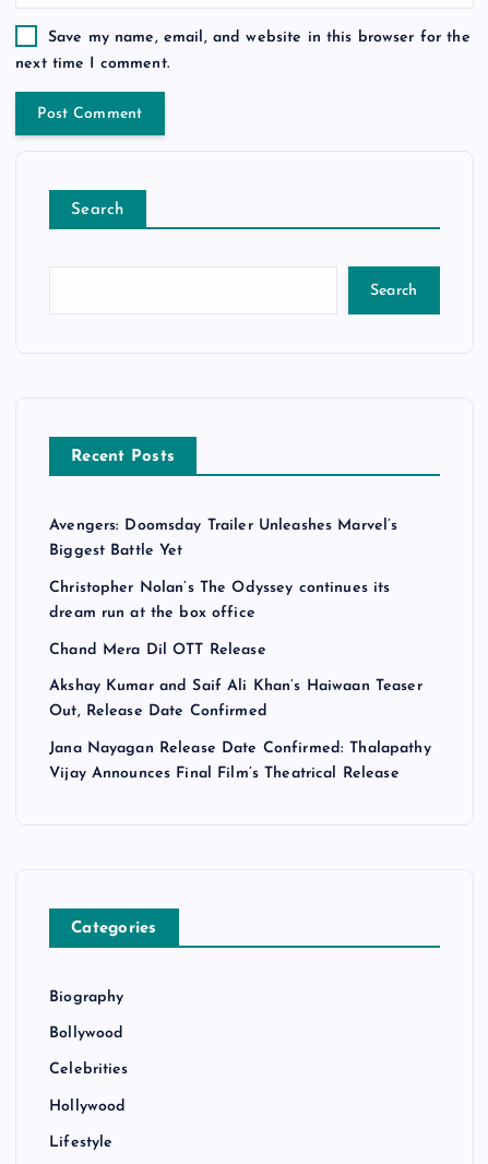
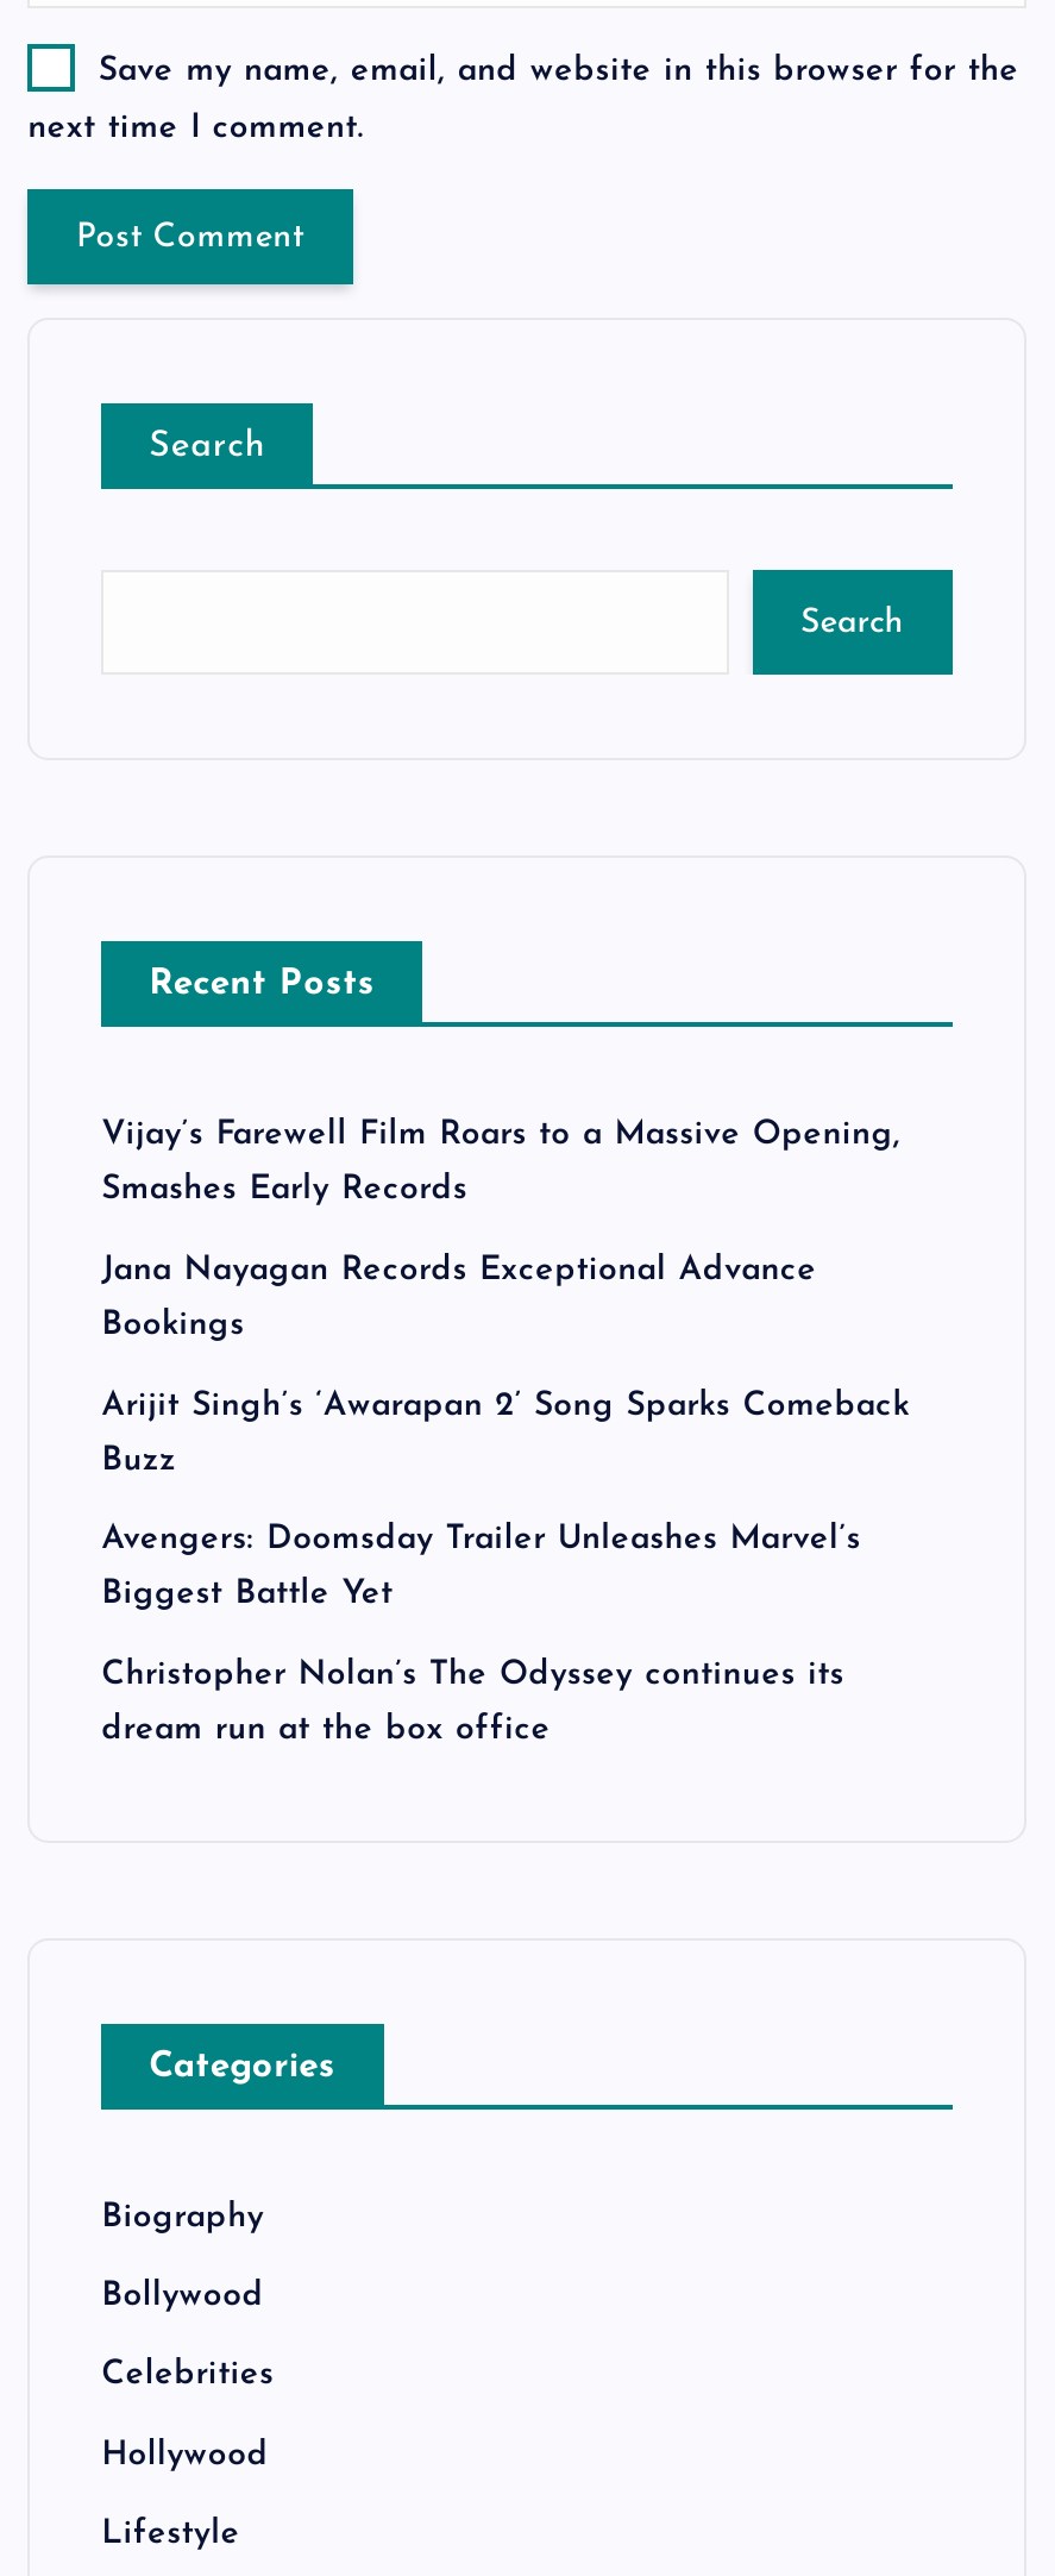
+ Vijay’s Farewell Film Roars to a Massive Opening,
+ Smashes Early Records
+ Jana Nayagan Records Exceptional Advance
+ Bookings
+ Arijit Singh’s ‘Awarapan 2’ Song Sparks Comeback
+ Buzz

moved down: Avengers: Doomsday Trailer Unleashes Marvel’s | Biggest Battle Yet | Christopher Nolan’s The Odyssey continues its | dream run at the box office

- Chand Mera Dil OTT Release
- Akshay Kumar and Saif Ali Khan’s Haiwaan Teaser
- Out, Release Date Confirmed
- Jana Nayagan Release Date Confirmed: Thalapathy
- Vijay Announces Final Film’s Theatrical Release
